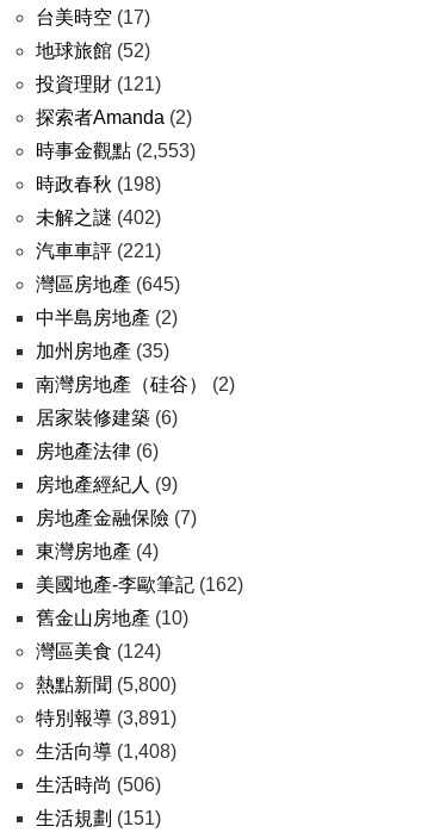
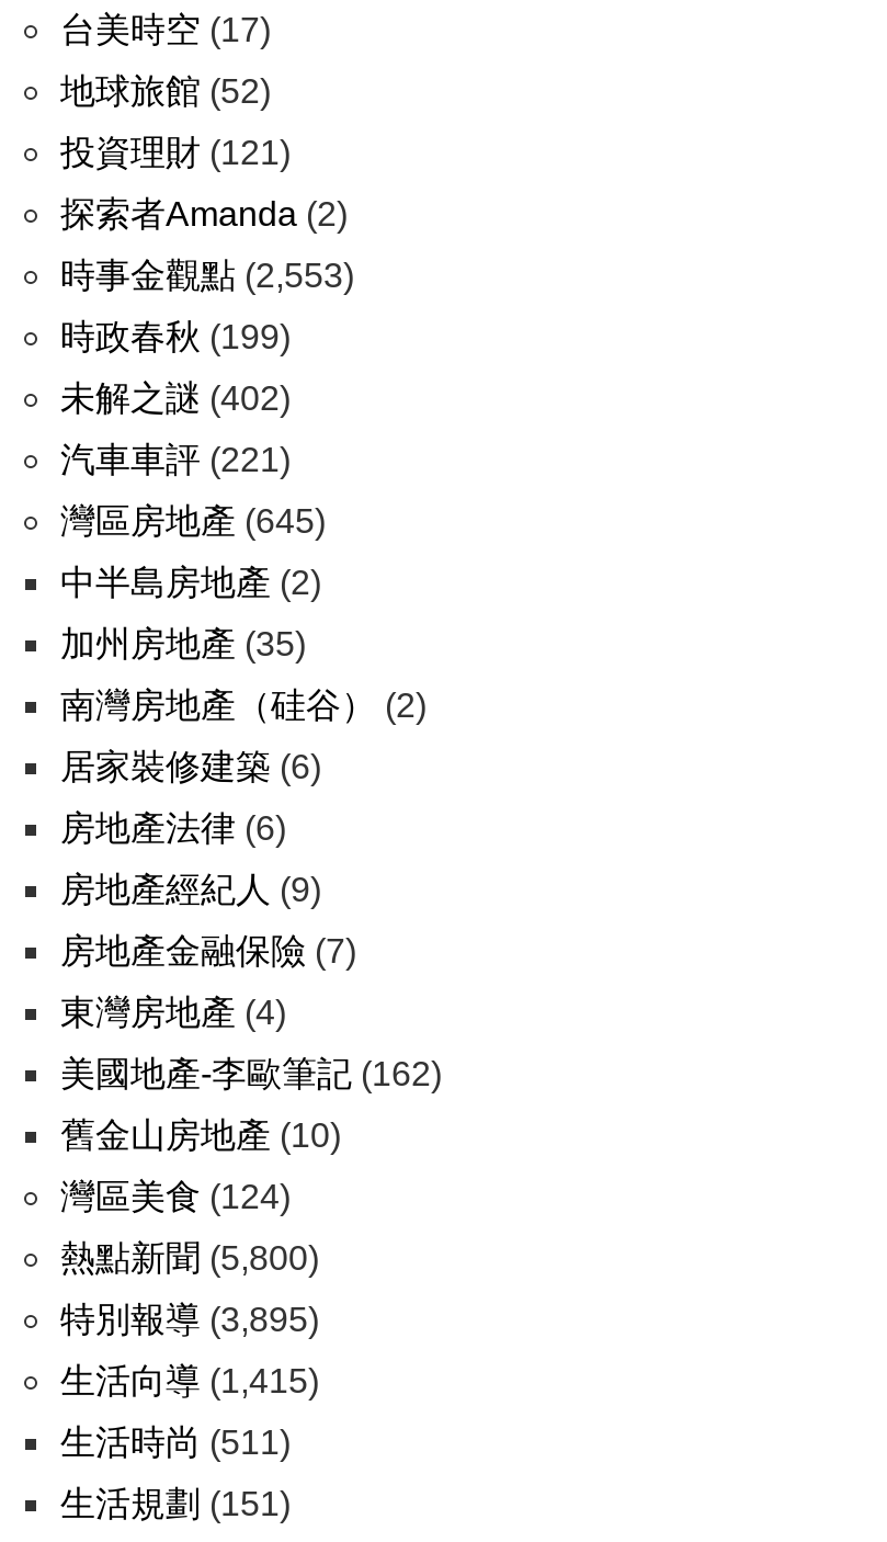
- 時政春秋(198)
+ 時政春秋(199)

- 特別報導(3,891)
+ 特別報導(3,895)

- 生活向導(1,408)
+ 生活向導(1,415)

- 生活時尚(506)
+ 生活時尚(511)
